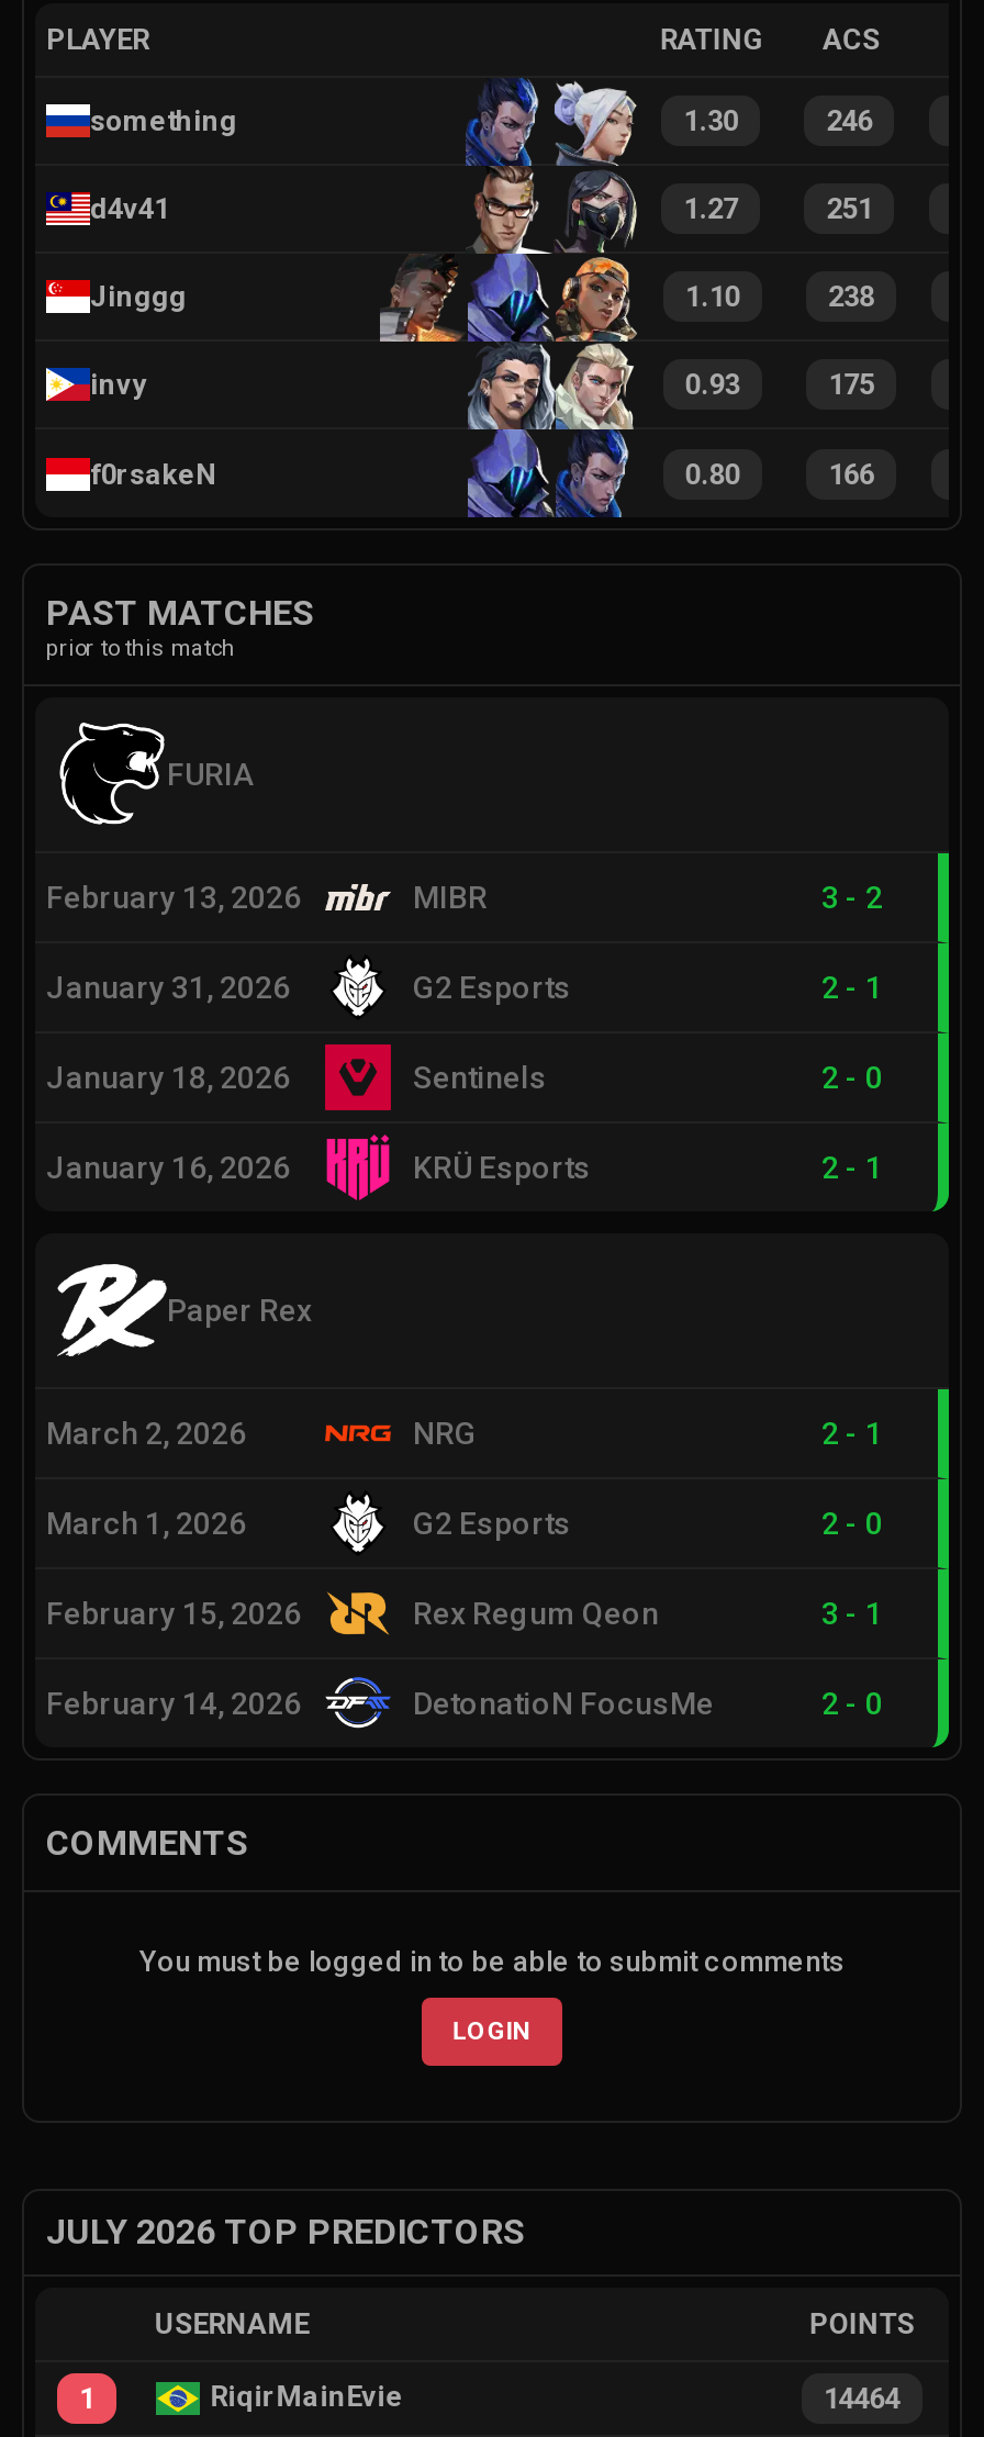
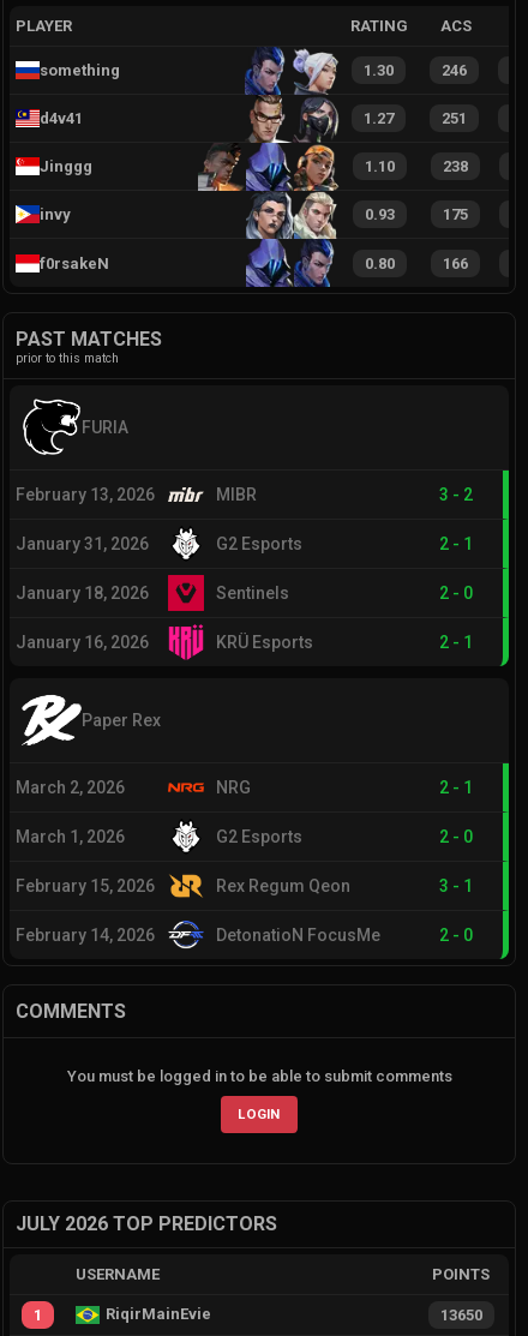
- 14464
+ 13650
